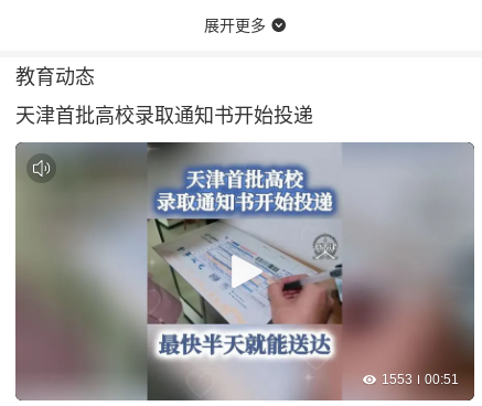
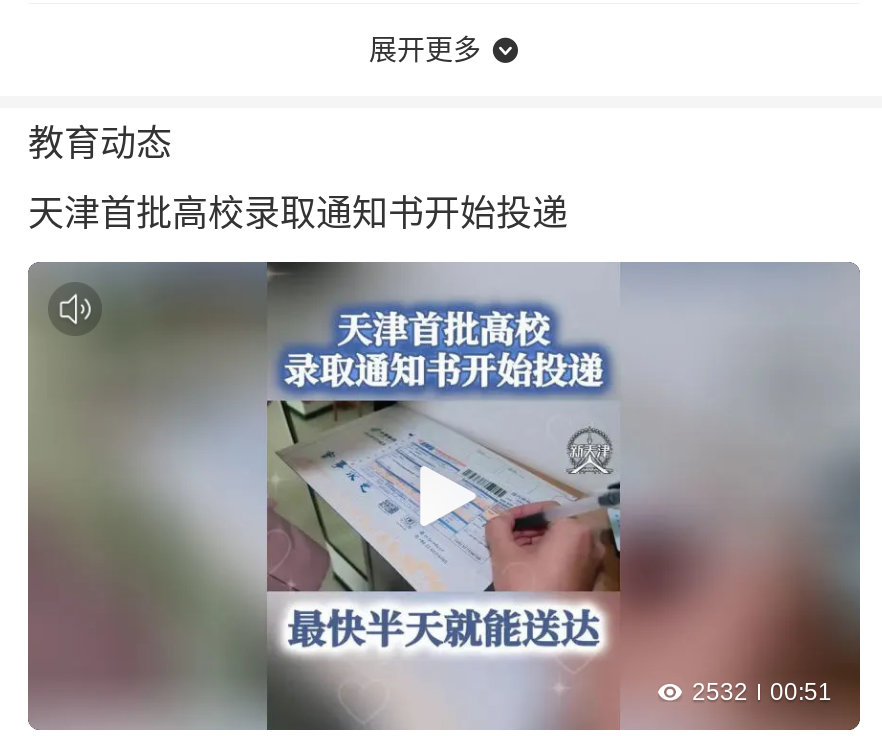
- 1553 00:51
+ 2532 00:51
